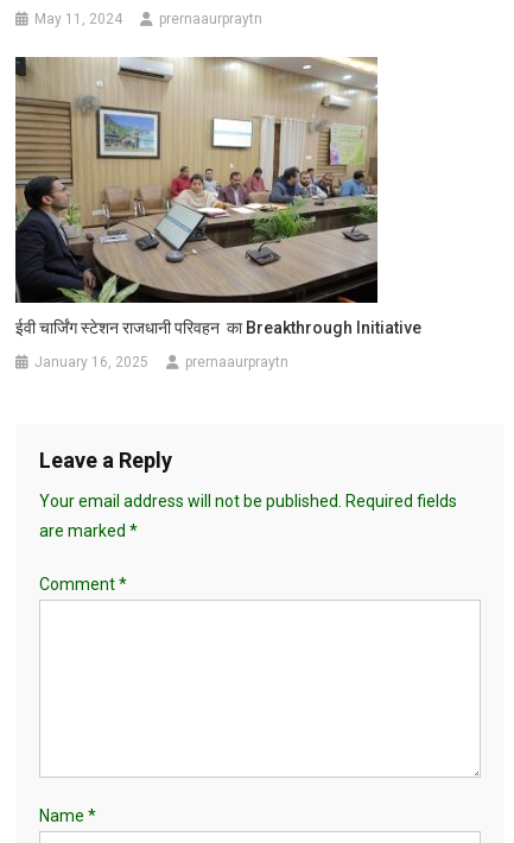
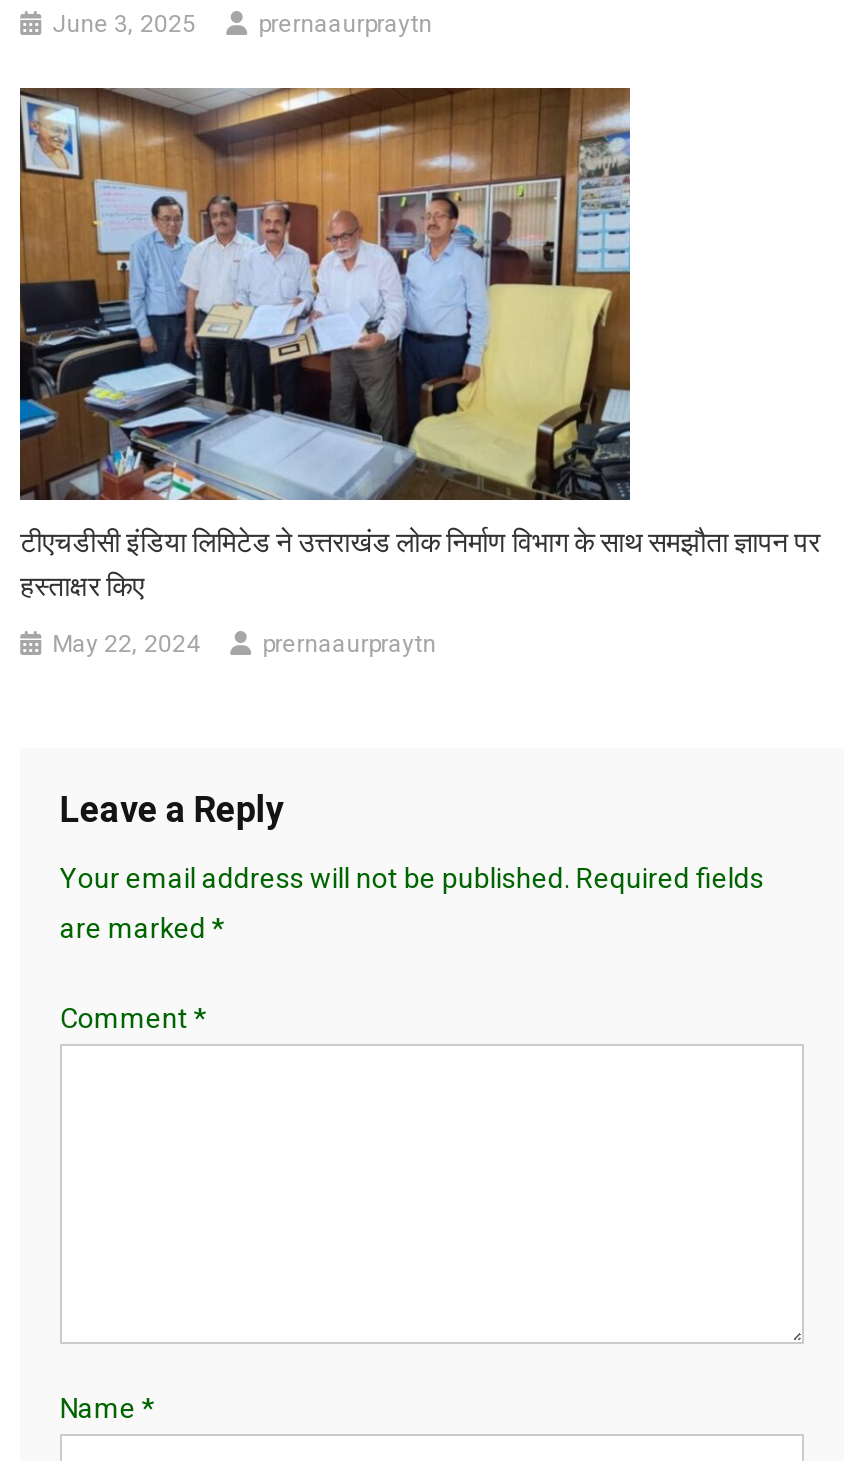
- May 11, 2024
+ June 3, 2025

- [image]
- ईवी चार्जिंग स्टेशन राजधानी परिवहन का Breakthrough Initiative
+ [image]
+ टीएचडीसी इंडिया लिमिटेड ने उत्तराखंड लोक निर्माण विभाग के साथ समझौता ज्ञापन पर
+ हस्ताक्षर किए

- January 16, 2025
+ May 22, 2024
